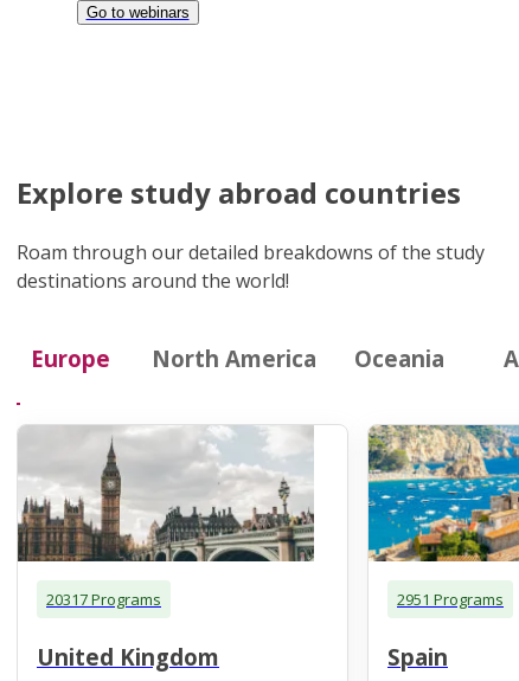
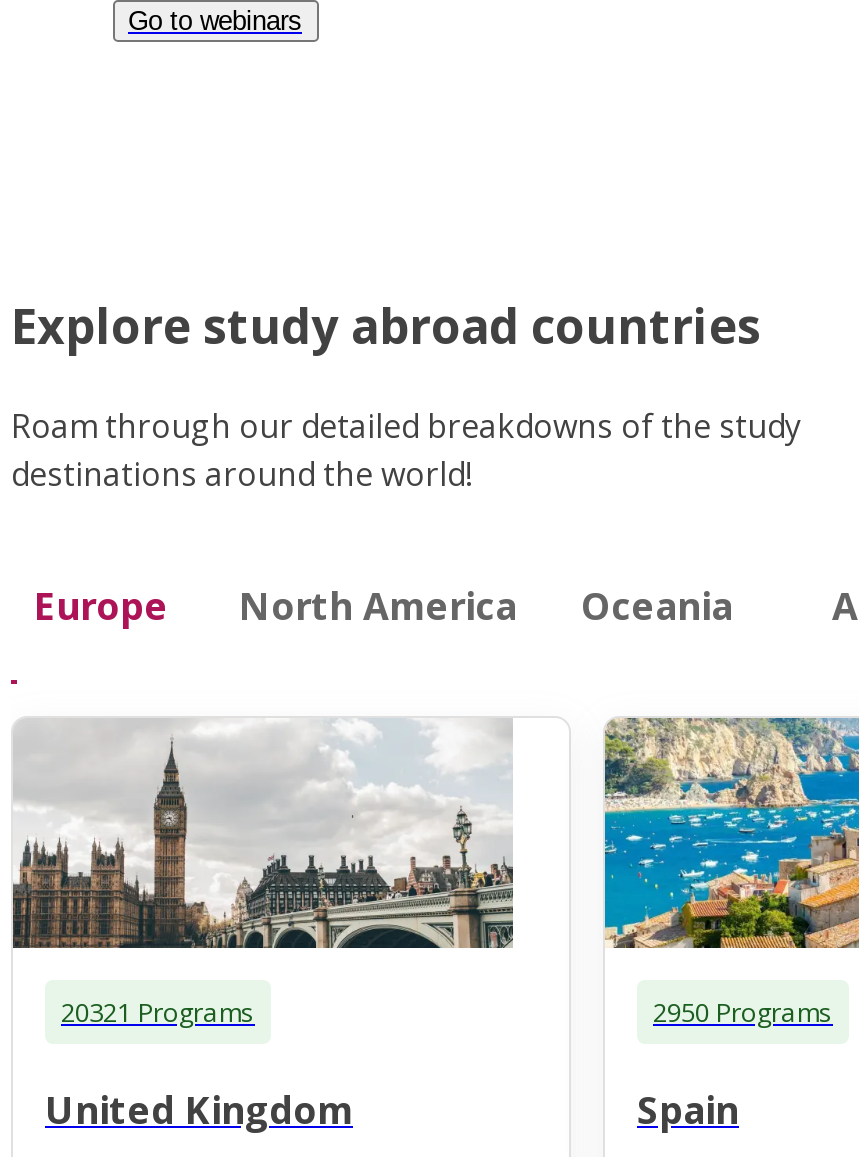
- 20317 Programs
+ 20321 Programs

- 2951 Programs
+ 2950 Programs
